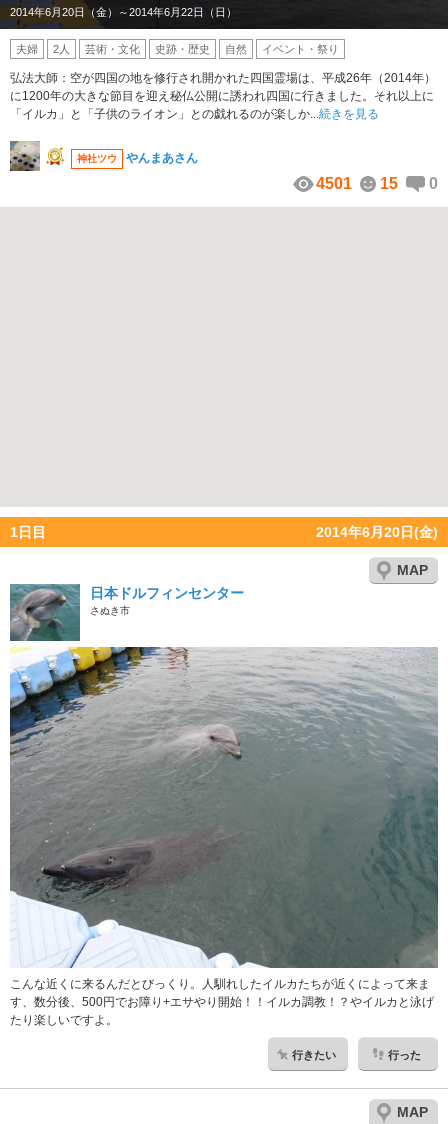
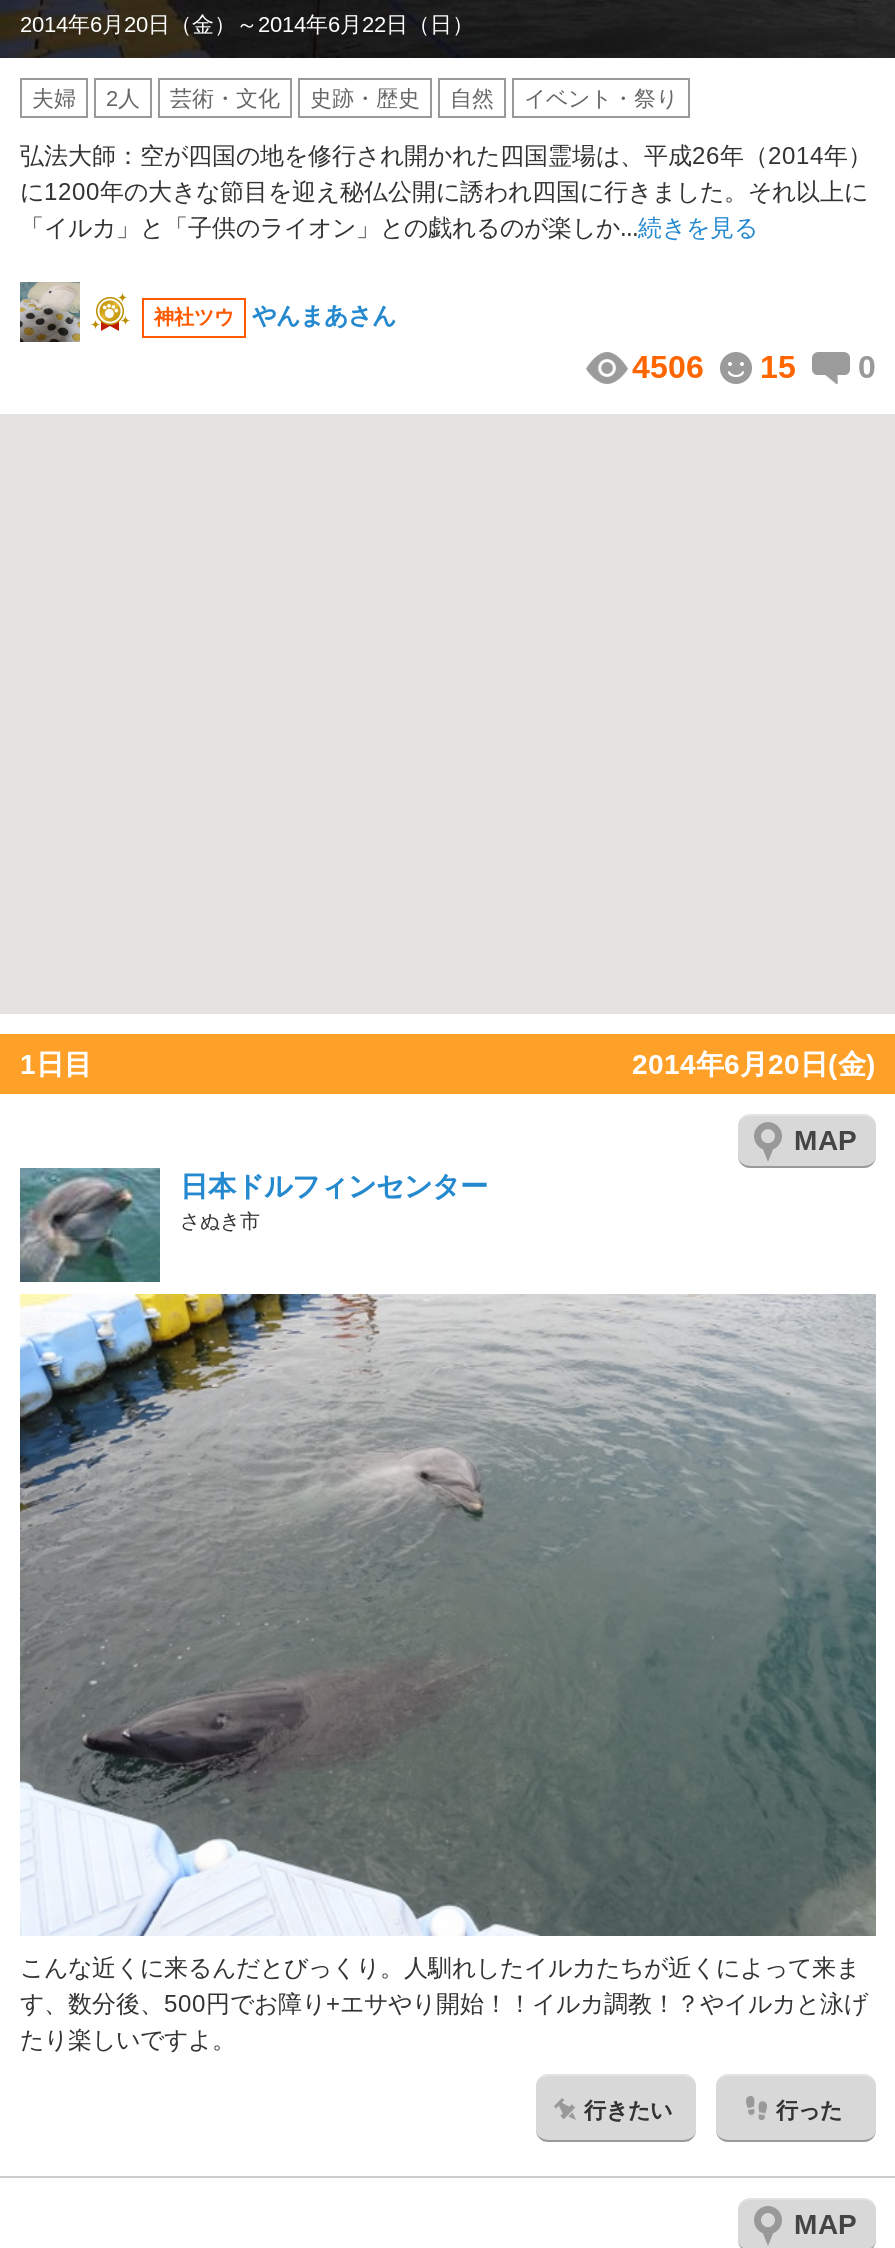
- 4501 15 0
+ 4506 15 0
